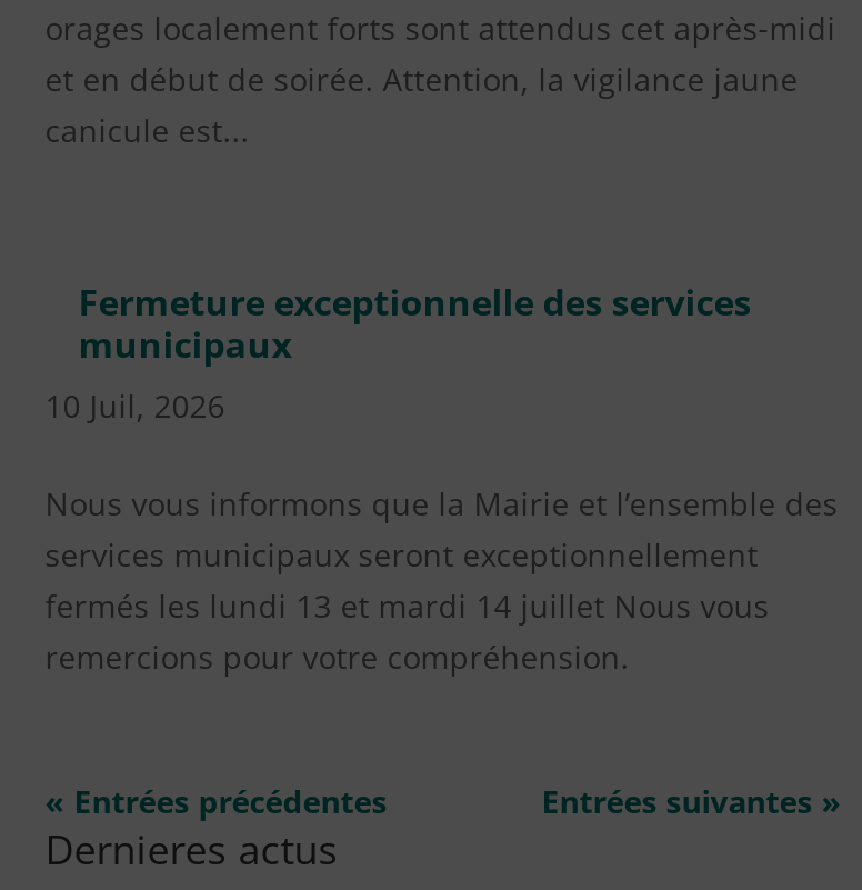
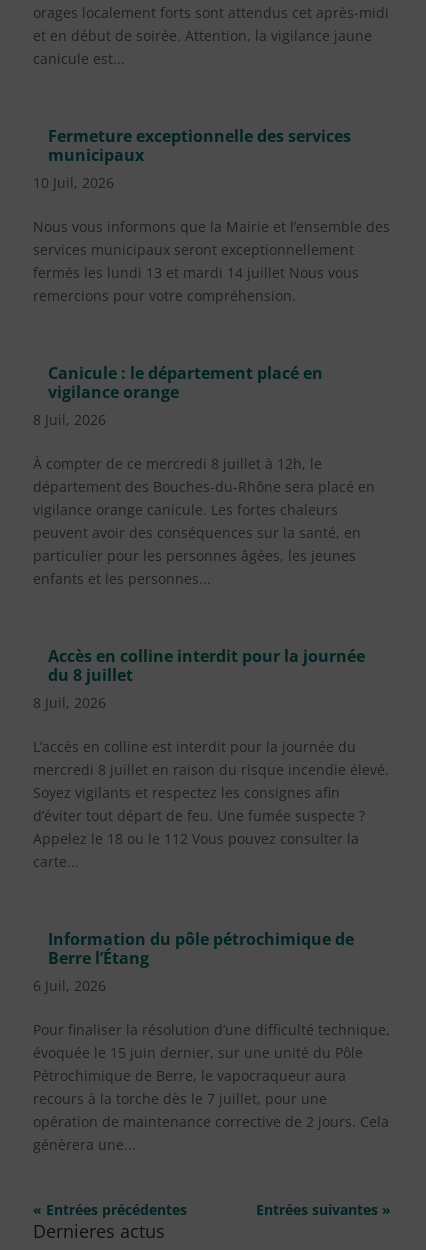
+ Canicule : le département placé en
+ vigilance orange
+ 8 Juil, 2026
+ À compter de ce mercredi 8 juillet à 12h, le
+ département des Bouches-du-Rhône sera placé en
+ vigilance orange canicule. Les fortes chaleurs
+ peuvent avoir des conséquences sur la santé, en
+ particulier pour les personnes âgées, les jeunes
+ enfants et les personnes...

+ Accès en colline interdit pour la journée
+ du 8 juillet
+ 8 Juil, 2026
+ L’accès en colline est interdit pour la journée du
+ mercredi 8 juillet en raison du risque incendie élevé.
+ Soyez vigilants et respectez les consignes afin
+ d’éviter tout départ de feu. Une fumée suspecte ?
+ Appelez le 18 ou le 112 Vous pouvez consulter la
+ carte...

+ Information du pôle pétrochimique de
+ Berre l’Étang
+ 6 Juil, 2026
+ Pour finaliser la résolution d’une difficulté technique,
+ évoquée le 15 juin dernier, sur une unité du Pôle
+ Pétrochimique de Berre, le vapocraqueur aura
+ recours à la torche dès le 7 juillet, pour une
+ opération de maintenance corrective de 2 jours. Cela
+ génèrera une...
